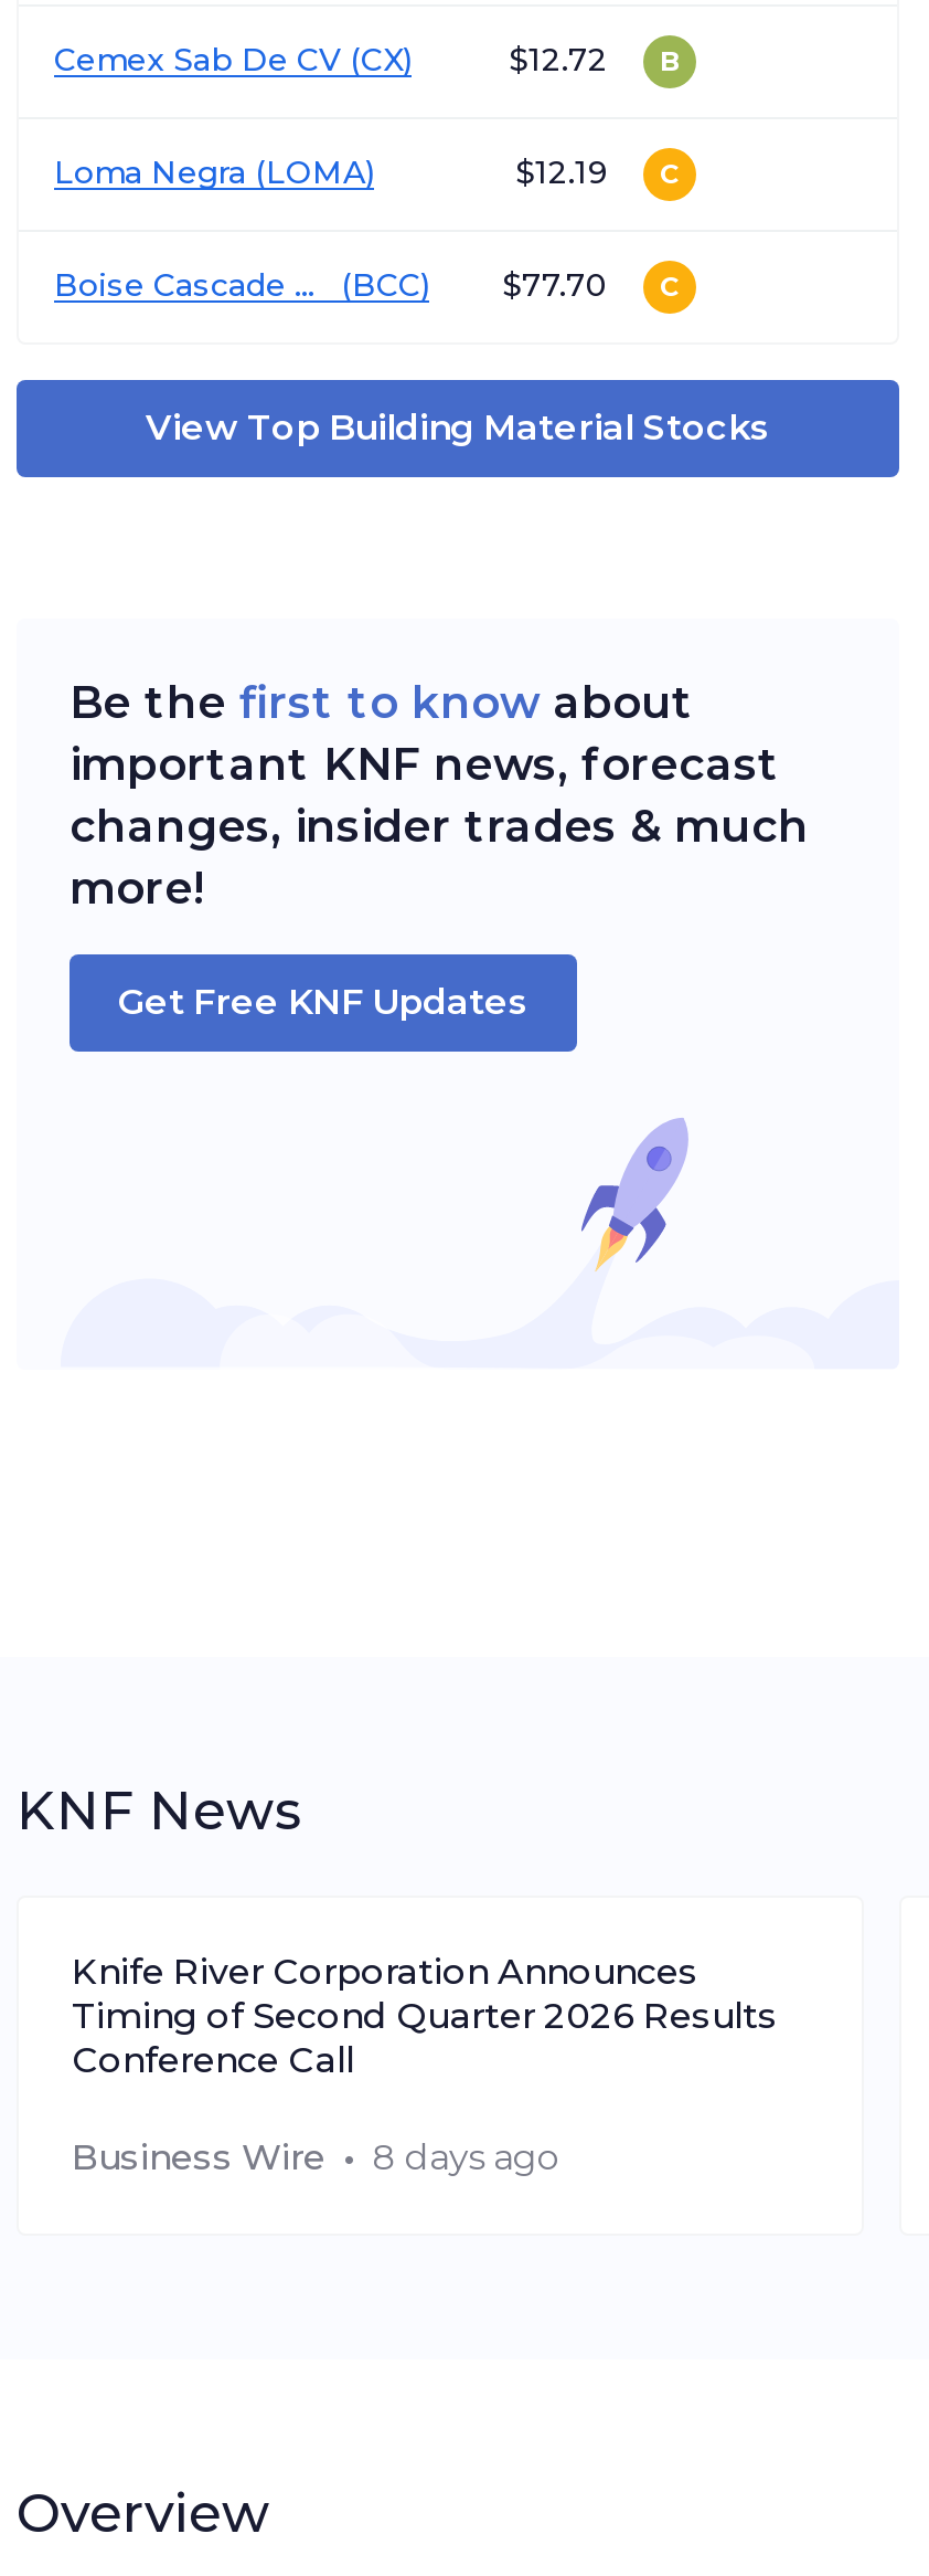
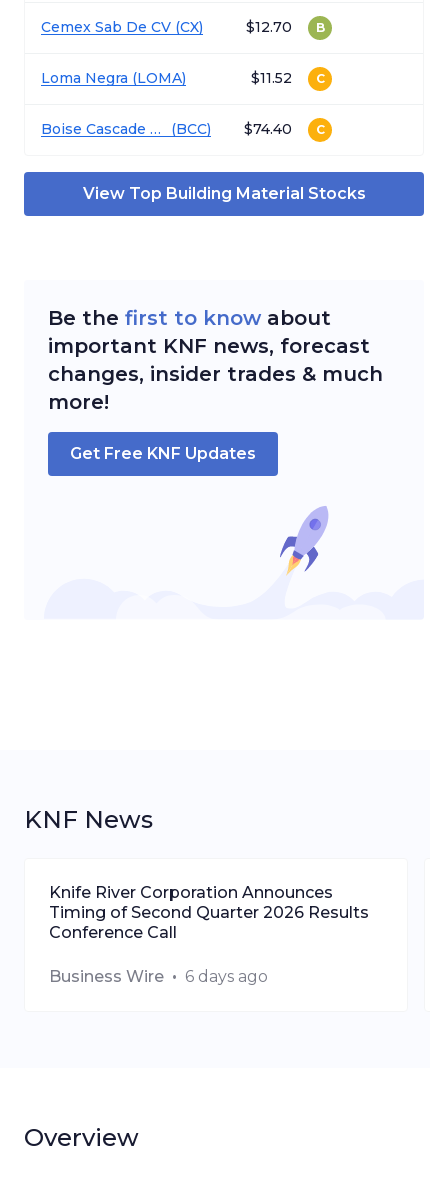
- $12.72 B
+ $12.70 B

- $12.19 C
+ $11.52 C

- $77.70
+ $74.40

- Business Wire • 8 days ago
+ Business Wire • 6 days ago
